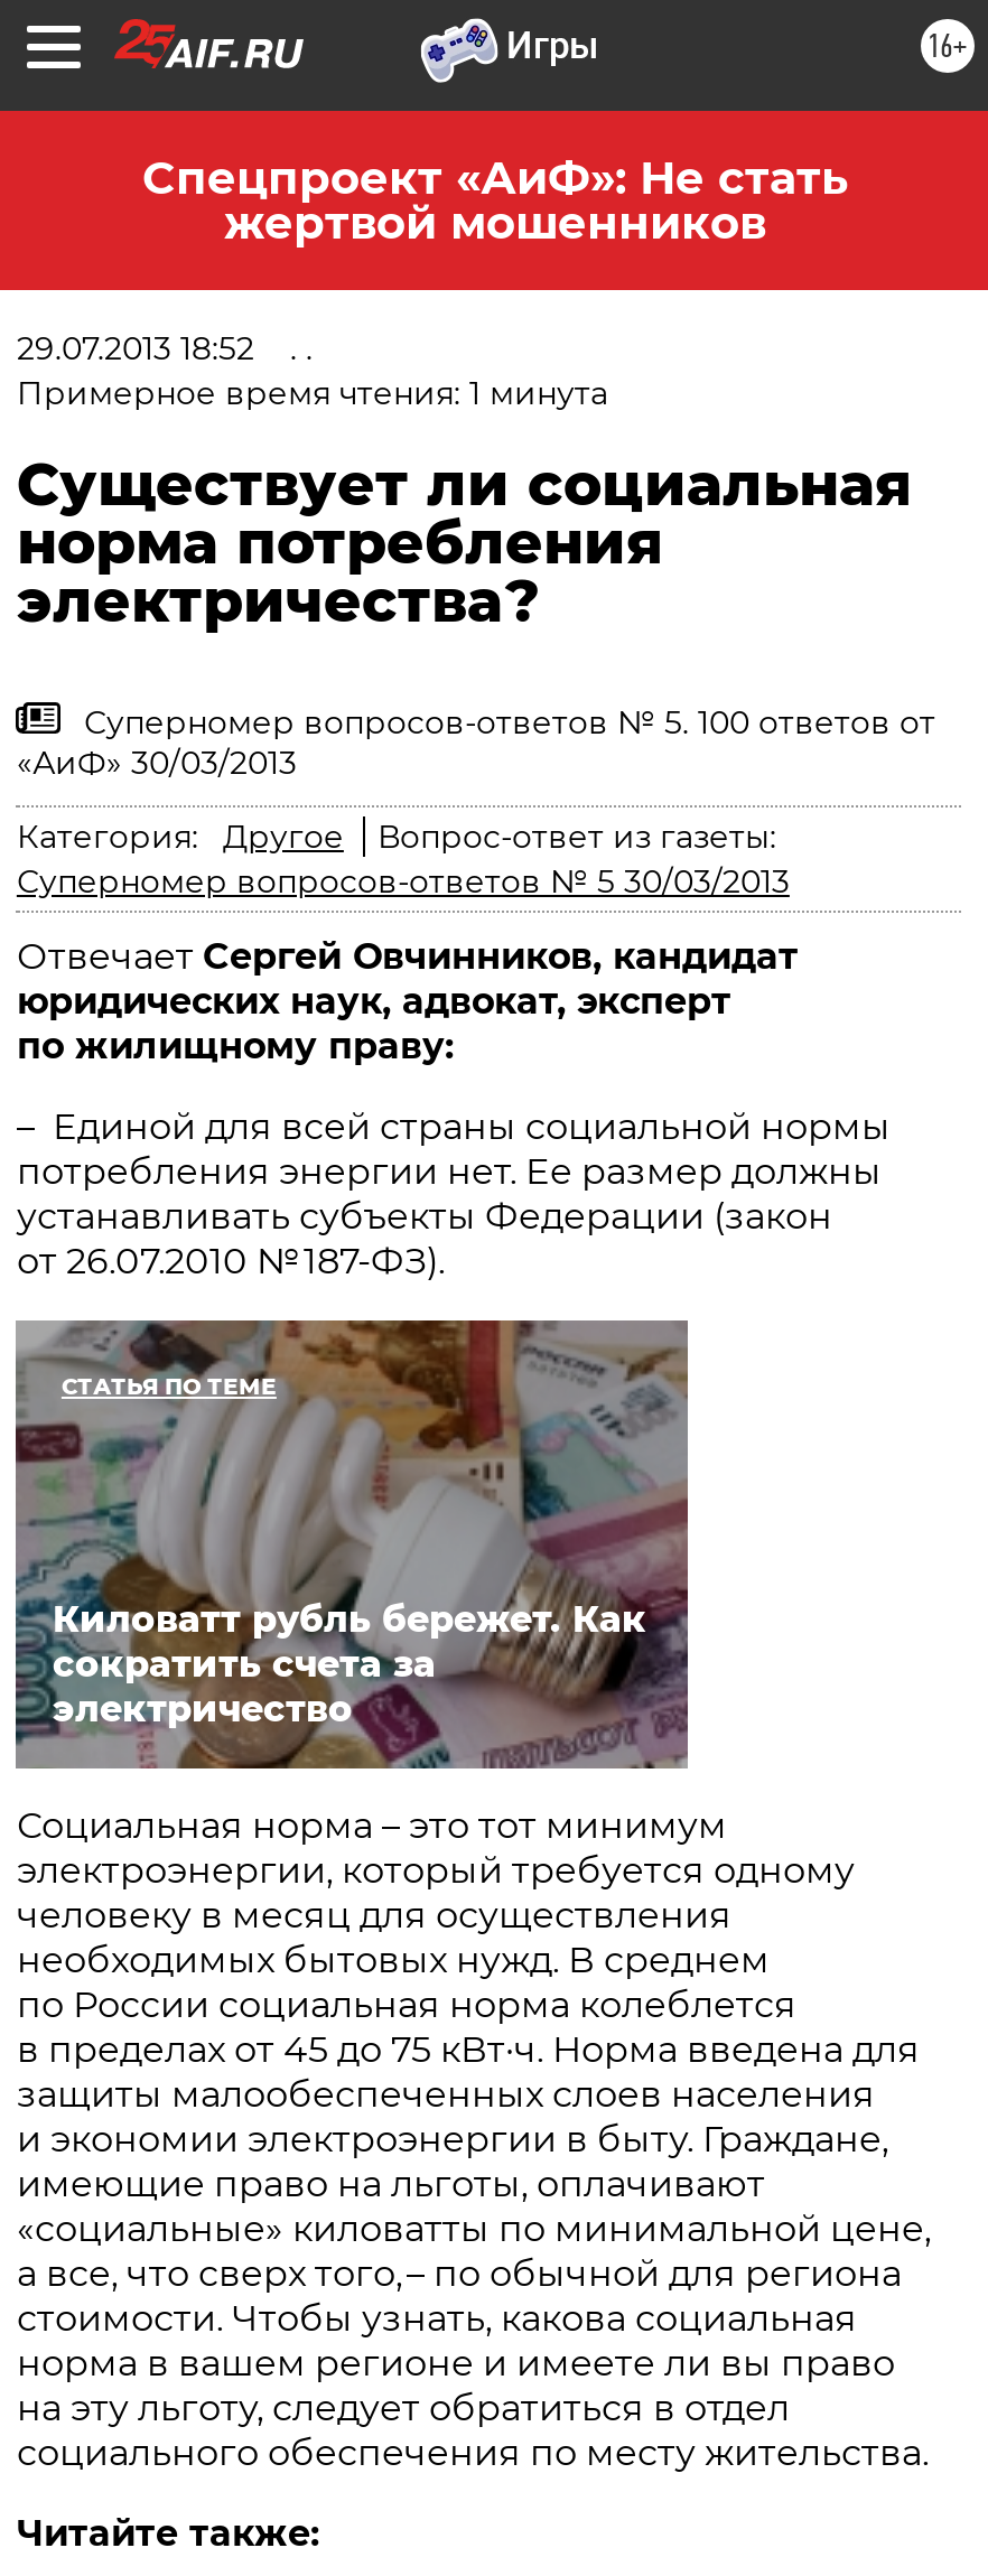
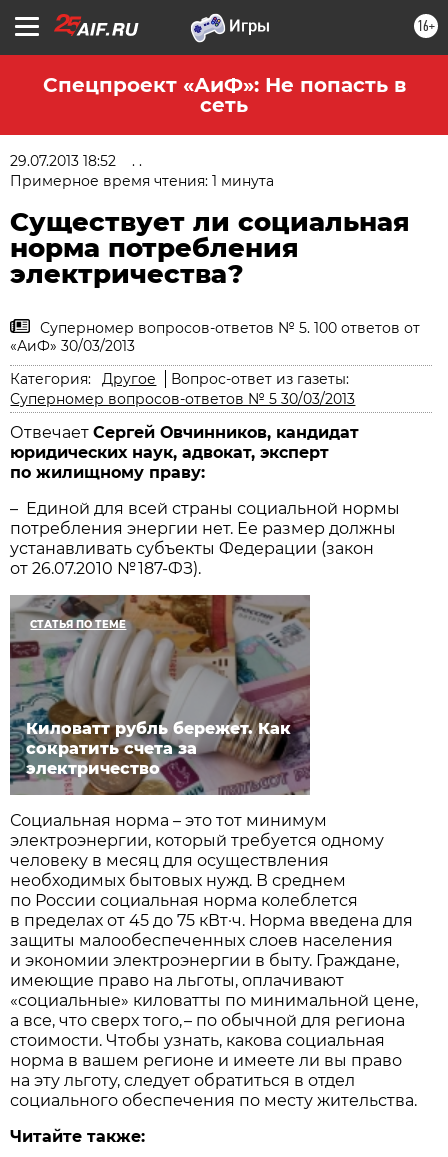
- Спецпроект «АиФ»: Не стать
- жертвой мошенников
+ Спецпроект «АиФ»: Не попасть в
+ сеть
